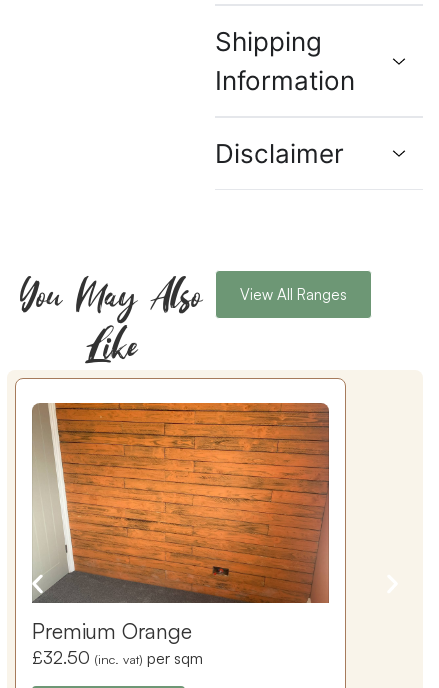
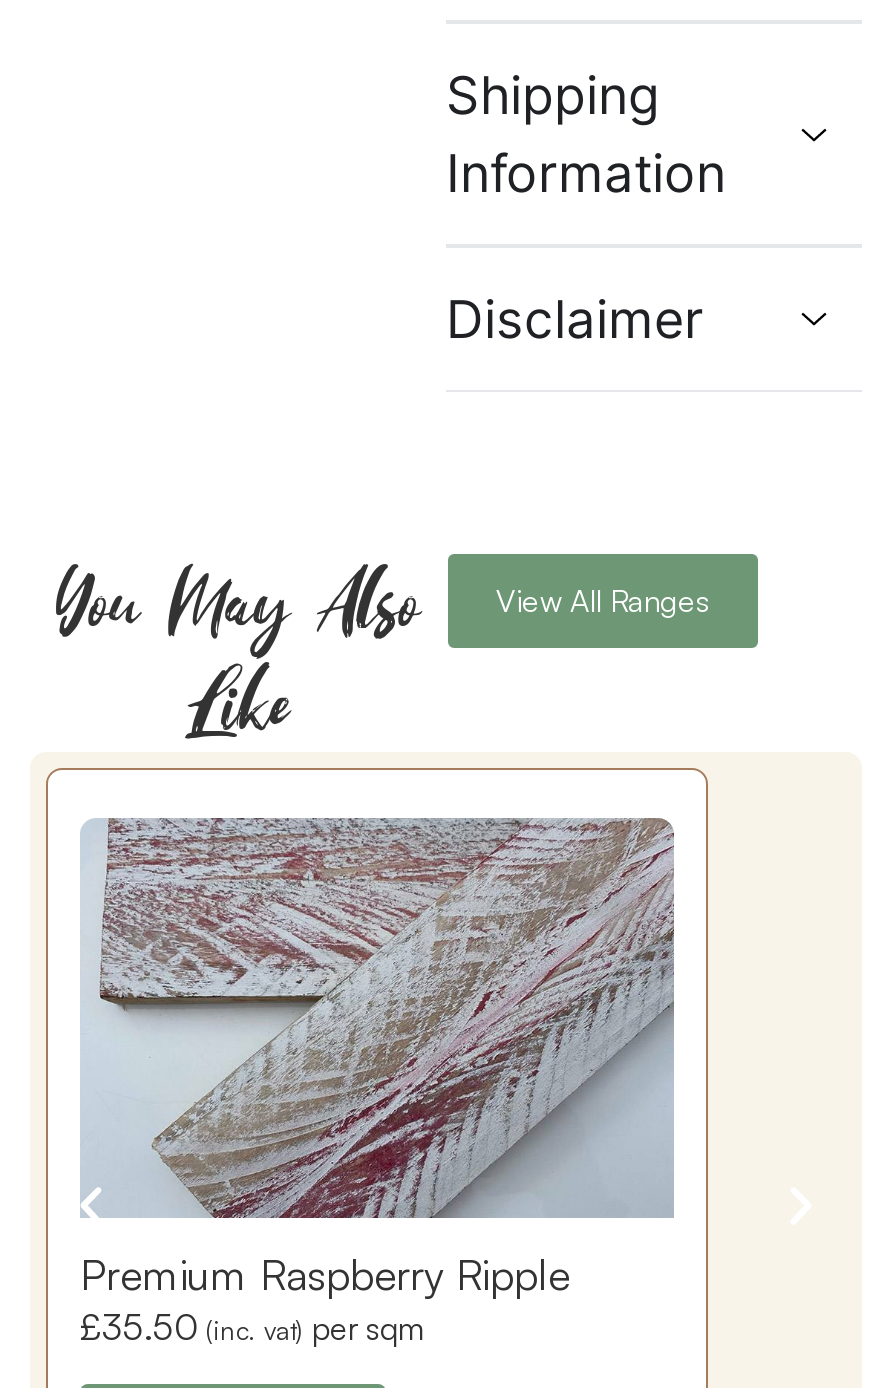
- [image]
- Premium Orange
- £32.50 (inc. vat) per sqm
+ [image]
+ Premium Raspberry Ripple
+ £35.50 (inc. vat) per sqm
